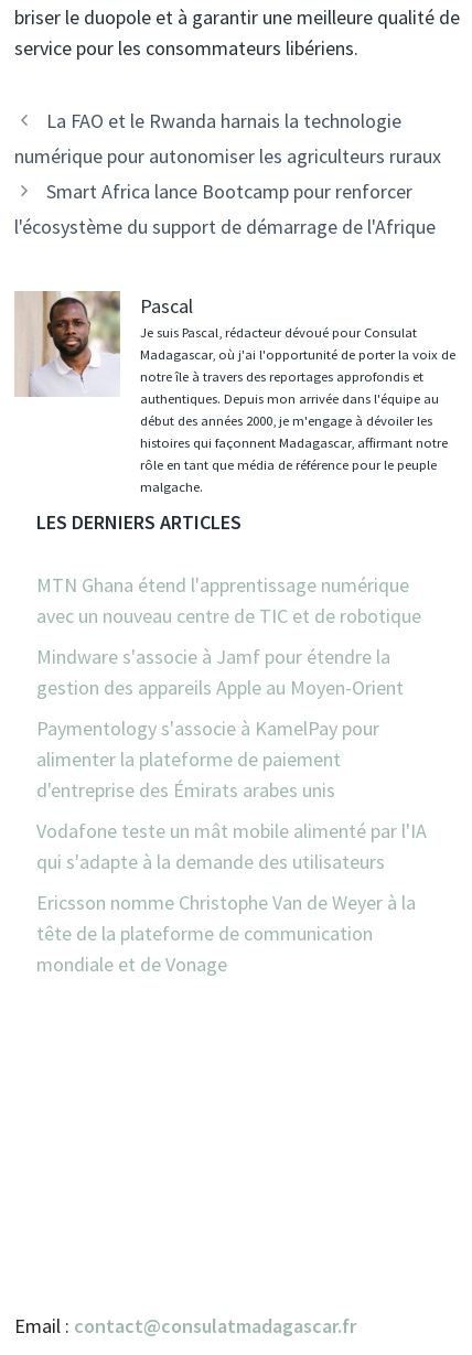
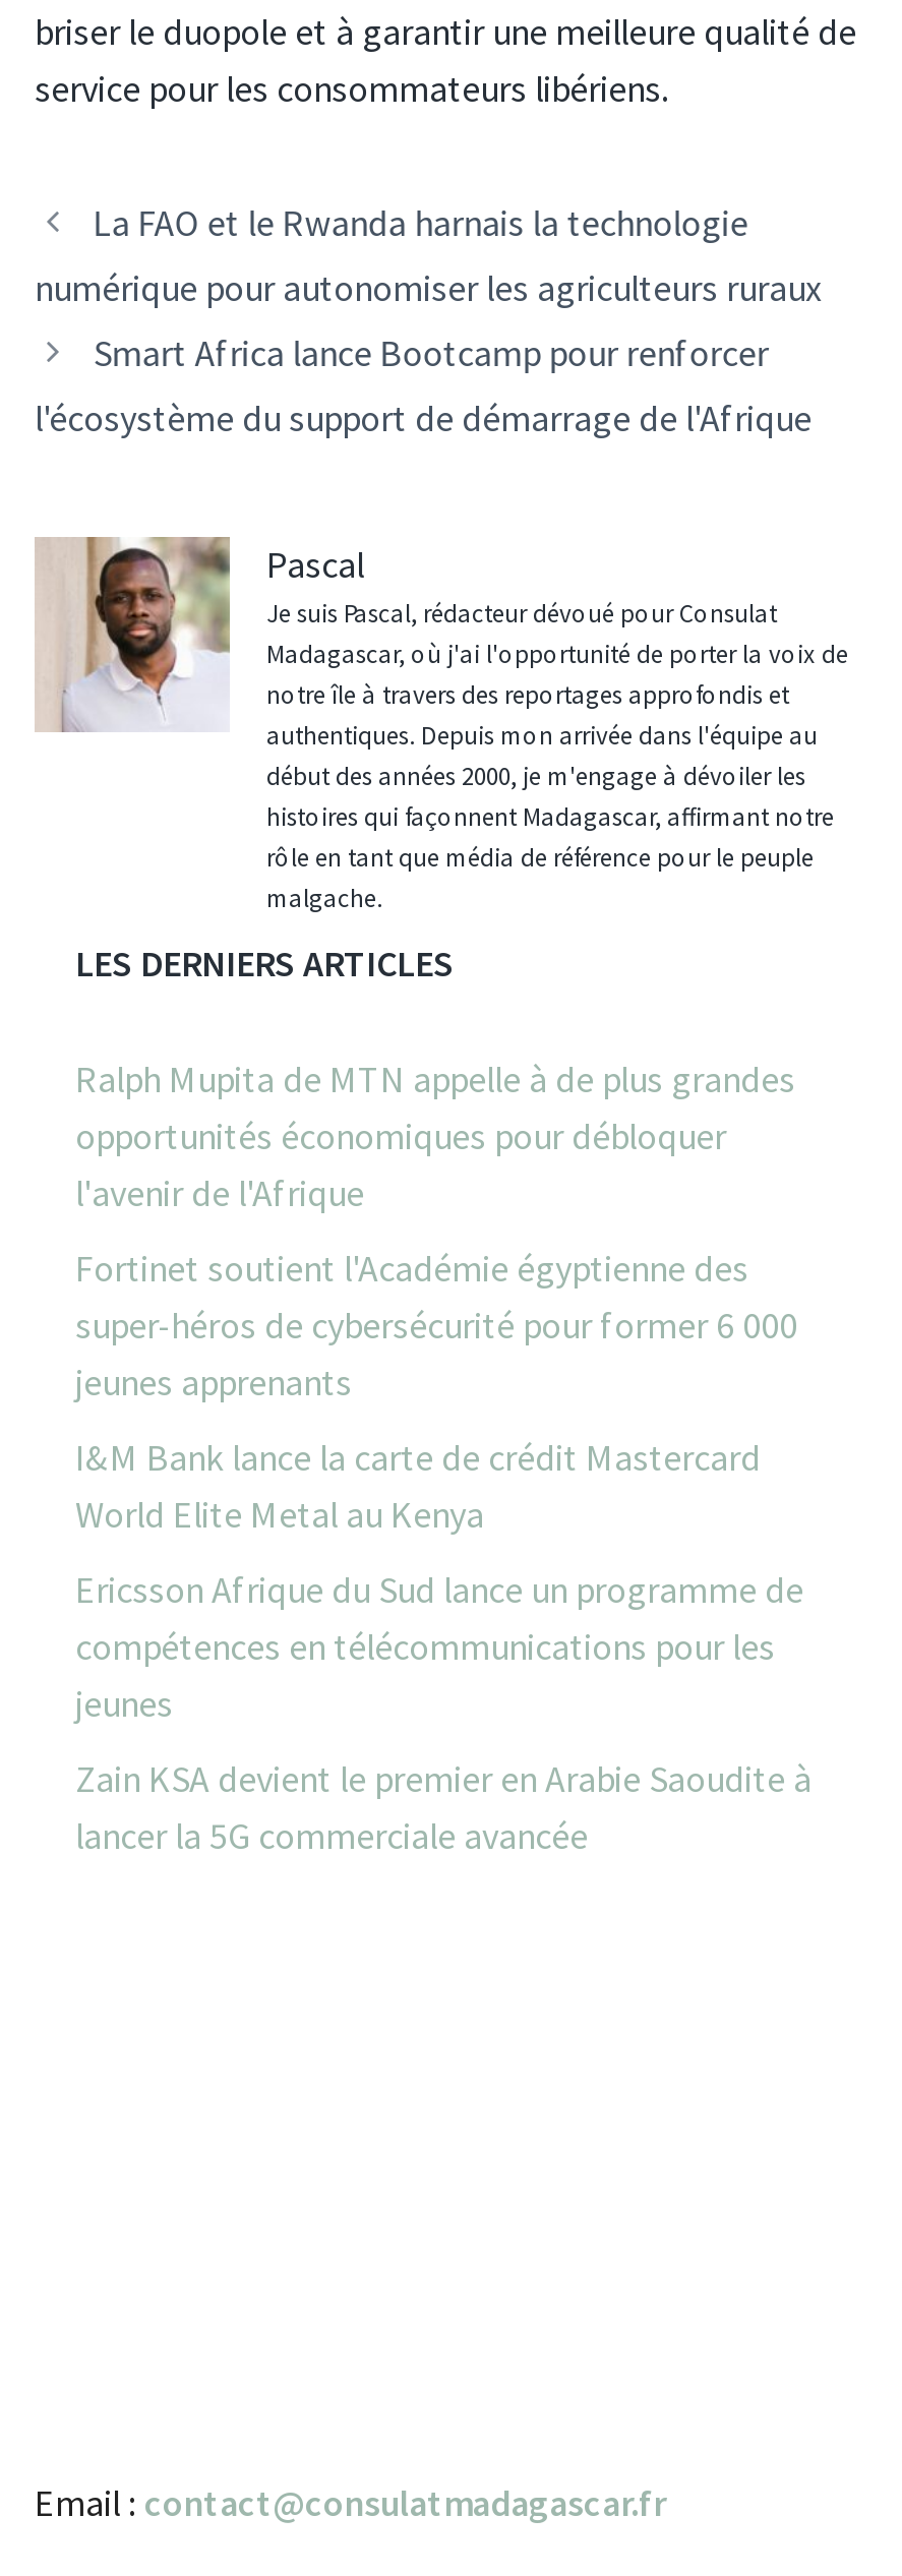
- MTN Ghana étend l'apprentissage numérique
- avec un nouveau centre de TIC et de robotique
+ Ralph Mupita de MTN appelle à de plus grandes
+ opportunités économiques pour débloquer
+ l'avenir de l'Afrique

- Mindware s'associe à Jamf pour étendre la
- gestion des appareils Apple au Moyen-Orient
+ Fortinet soutient l'Académie égyptienne des
+ super-héros de cybersécurité pour former 6 000
+ jeunes apprenants

- Paymentology s'associe à KamelPay pour
- alimenter la plateforme de paiement
- d'entreprise des Émirats arabes unis
+ I&M Bank lance la carte de crédit Mastercard
+ World Elite Metal au Kenya

- Vodafone teste un mât mobile alimenté par l'IA
- qui s'adapte à la demande des utilisateurs
+ Ericsson Afrique du Sud lance un programme de
+ compétences en télécommunications pour les
+ jeunes

- Ericsson nomme Christophe Van de Weyer à la
- tête de la plateforme de communication
- mondiale et de Vonage
+ Zain KSA devient le premier en Arabie Saoudite à
+ lancer la 5G commerciale avancée
